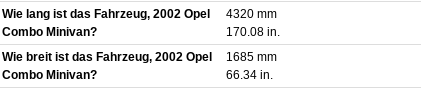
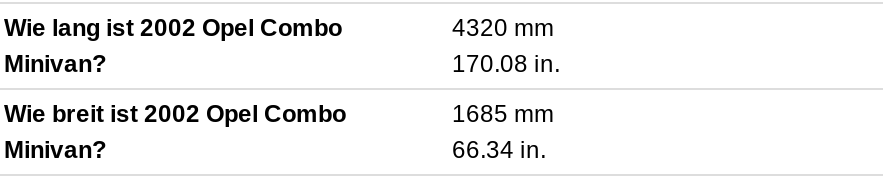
- Wie lang ist das Fahrzeug, 2002 Opel
- Combo Minivan?
+ Wie lang ist 2002 Opel Combo
+ Minivan?

- Wie breit ist das Fahrzeug, 2002 Opel
- Combo Minivan?
+ Wie breit ist 2002 Opel Combo
+ Minivan?
